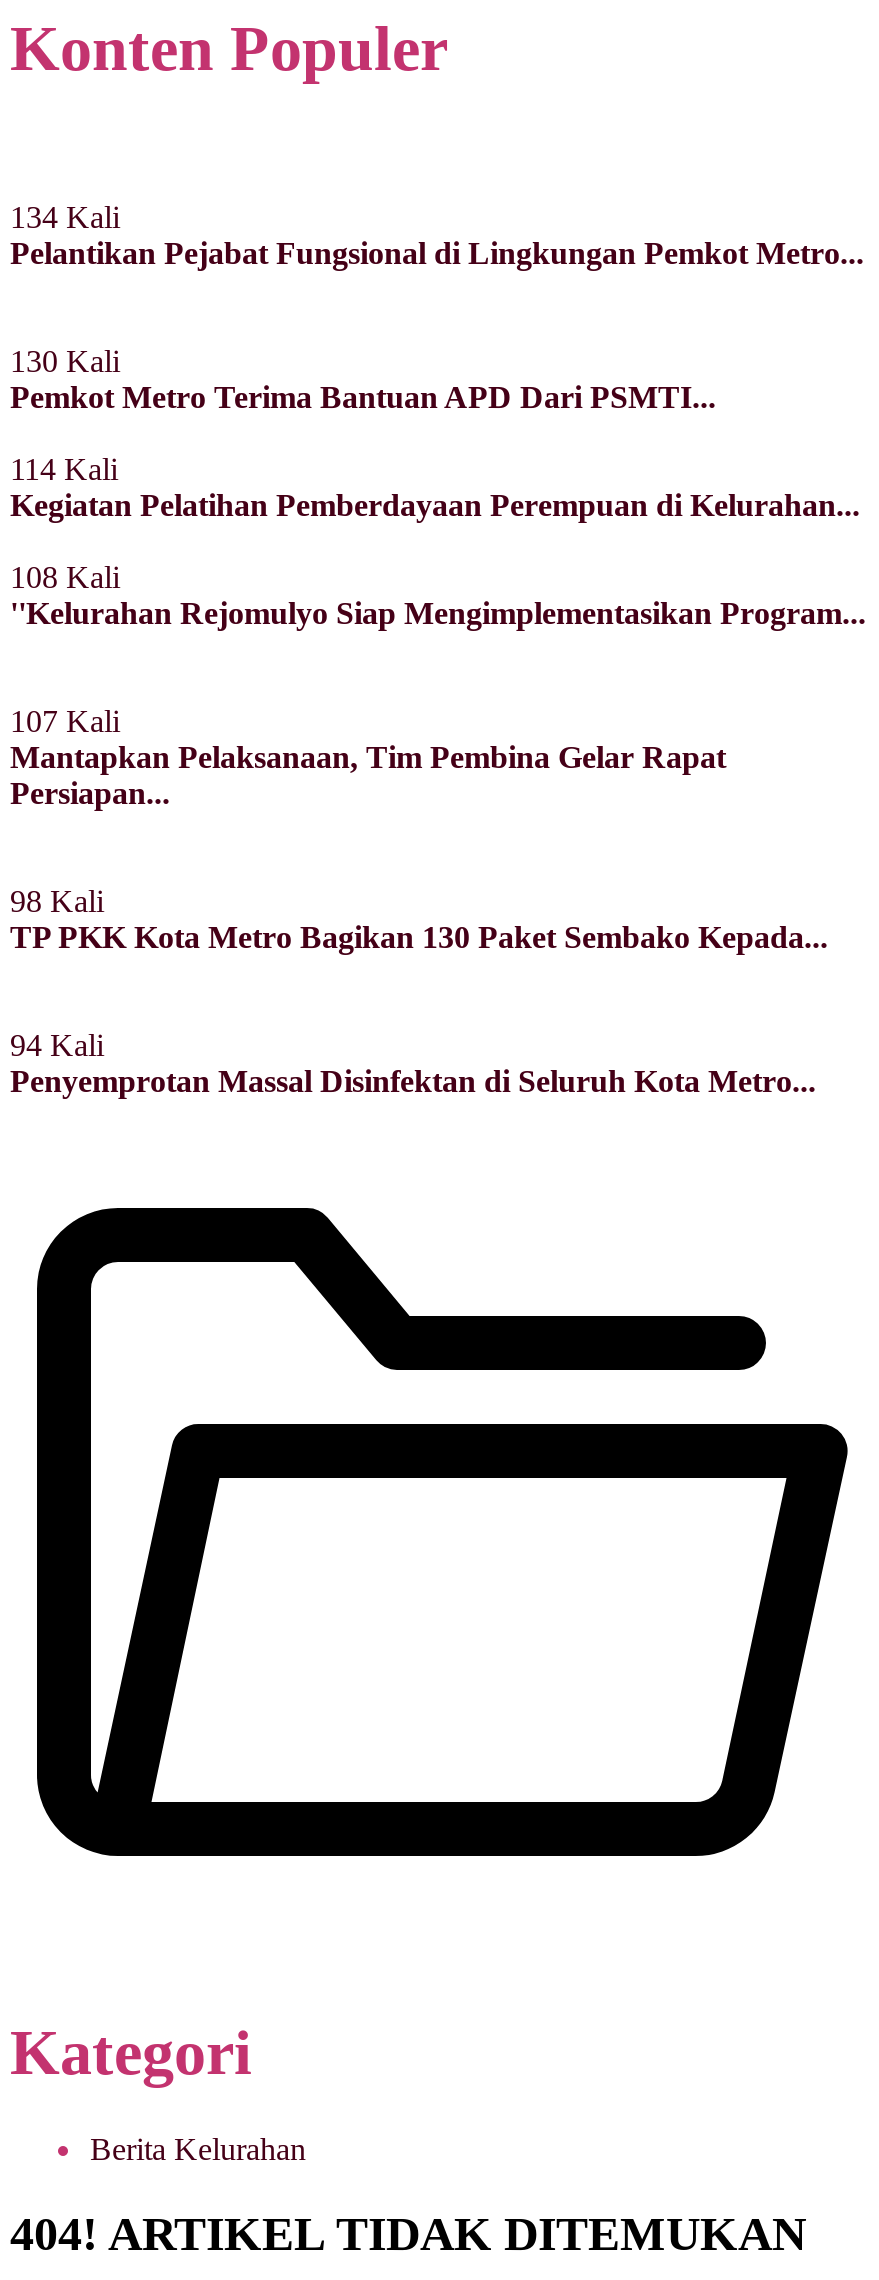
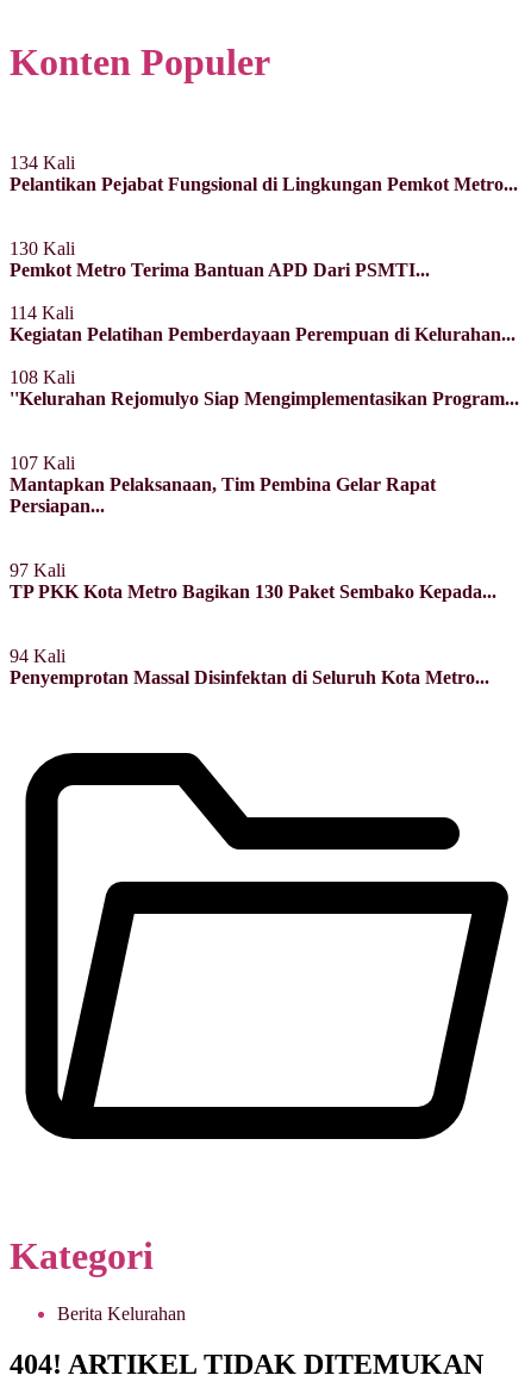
- 98 Kali
+ 97 Kali
